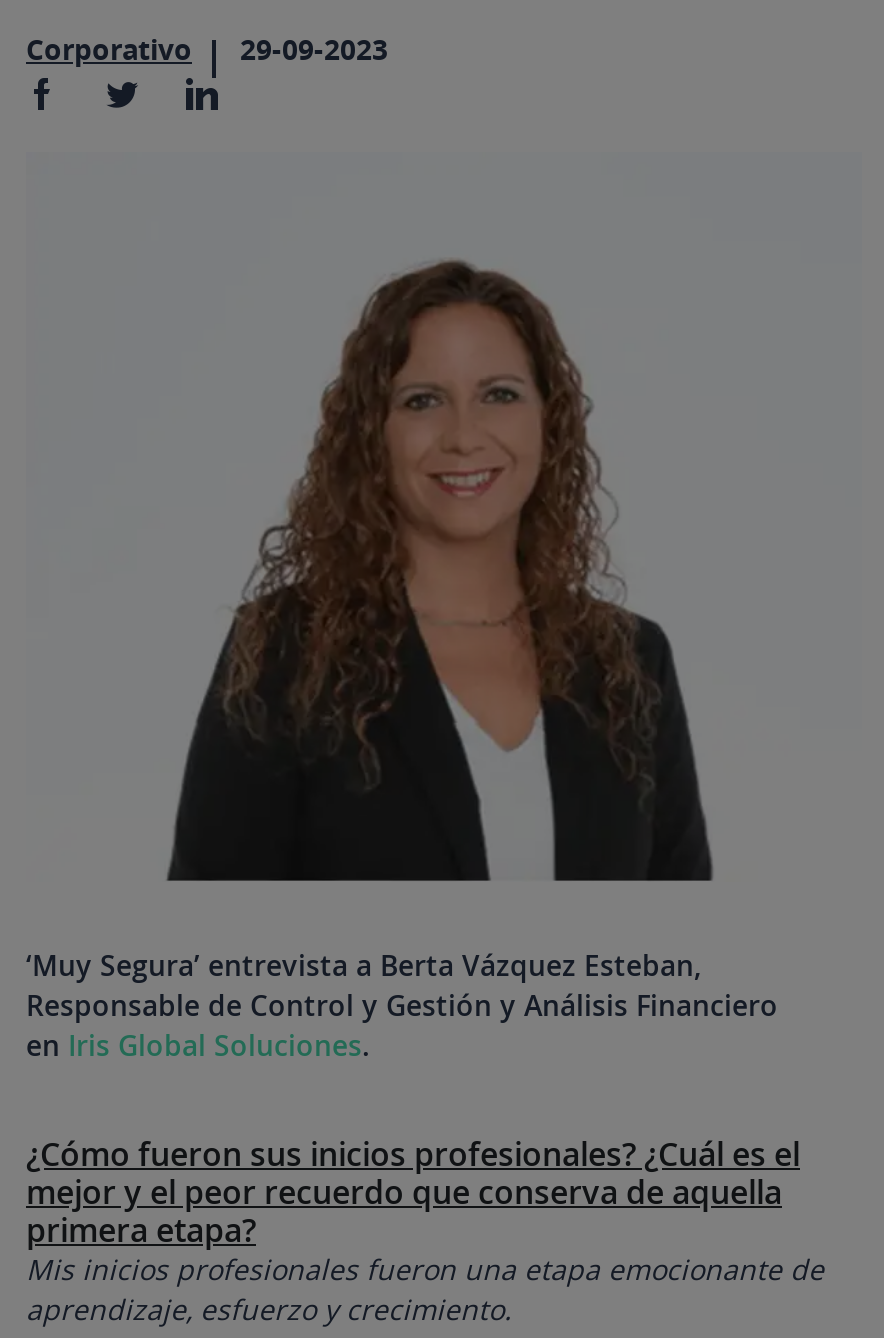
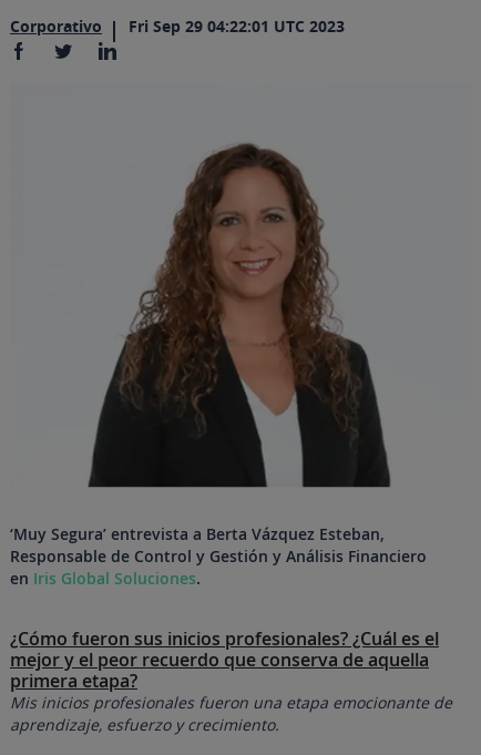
- Corporativo 29-09-2023
+ Corporativo Fri Sep 29 04:22:01 UTC 2023
